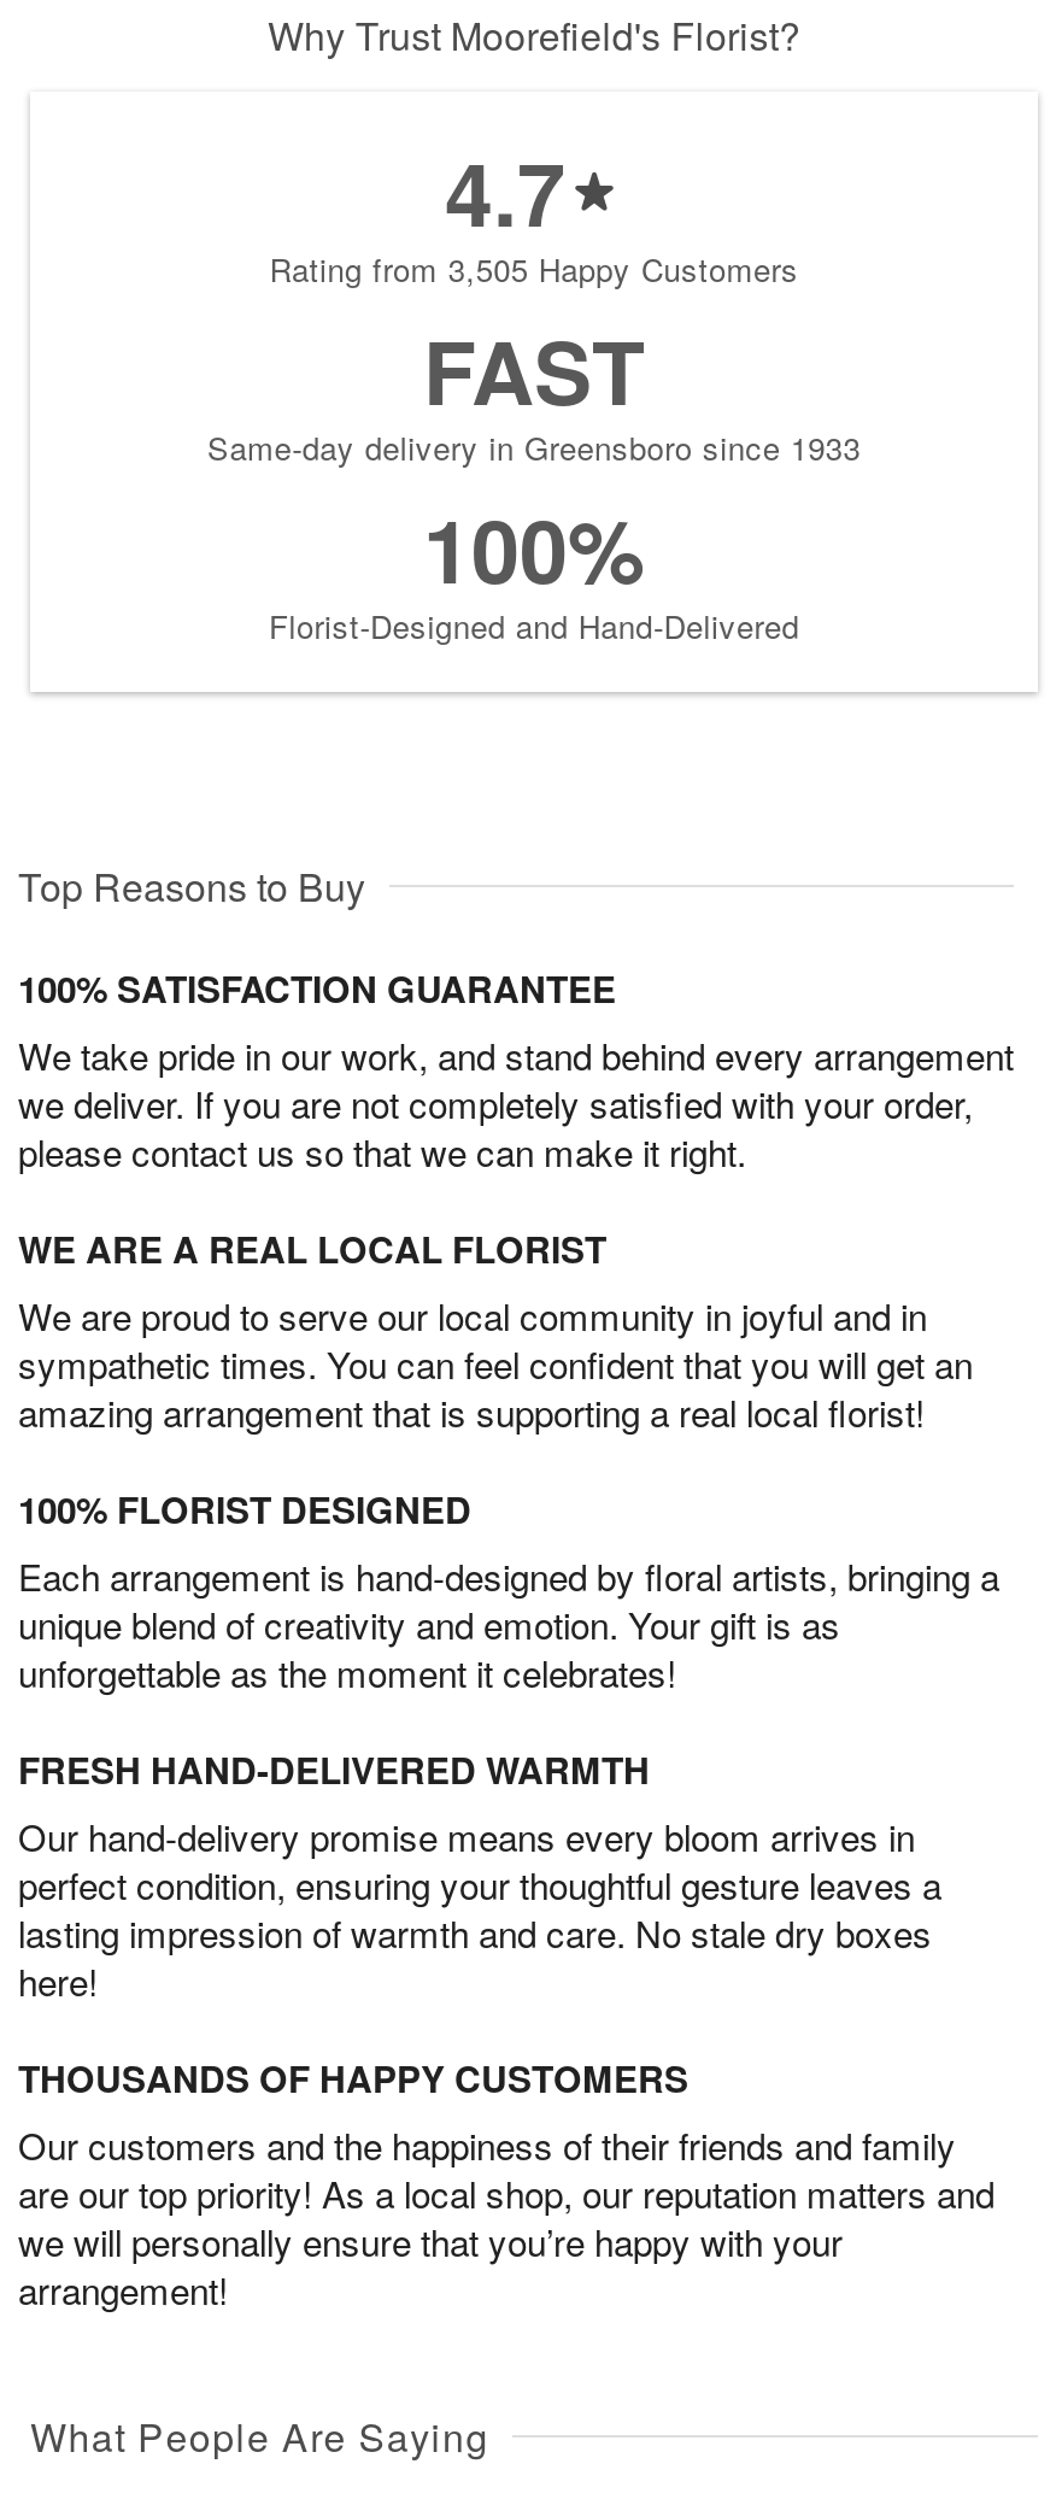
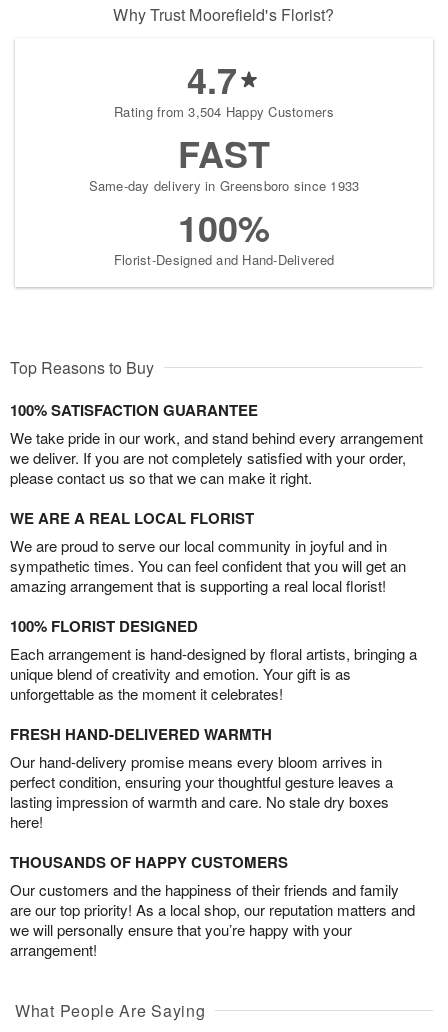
- Rating from 3,505 Happy Customers
+ Rating from 3,504 Happy Customers
